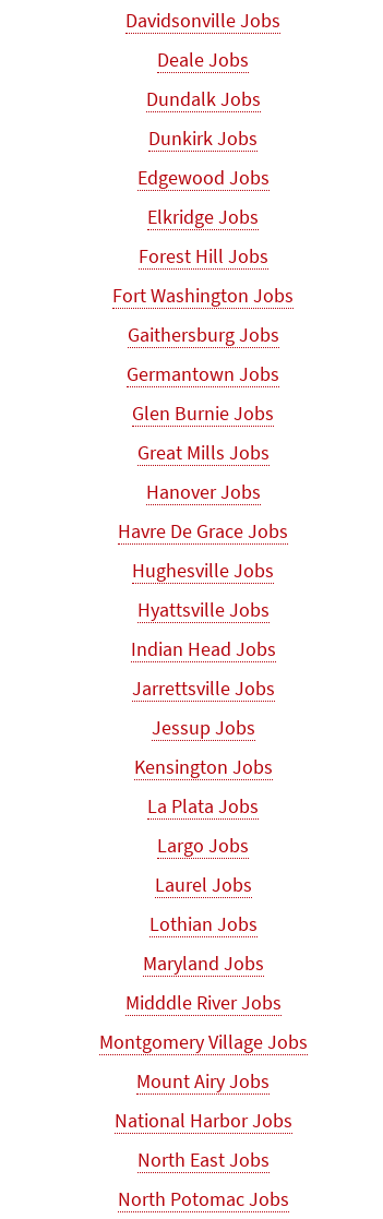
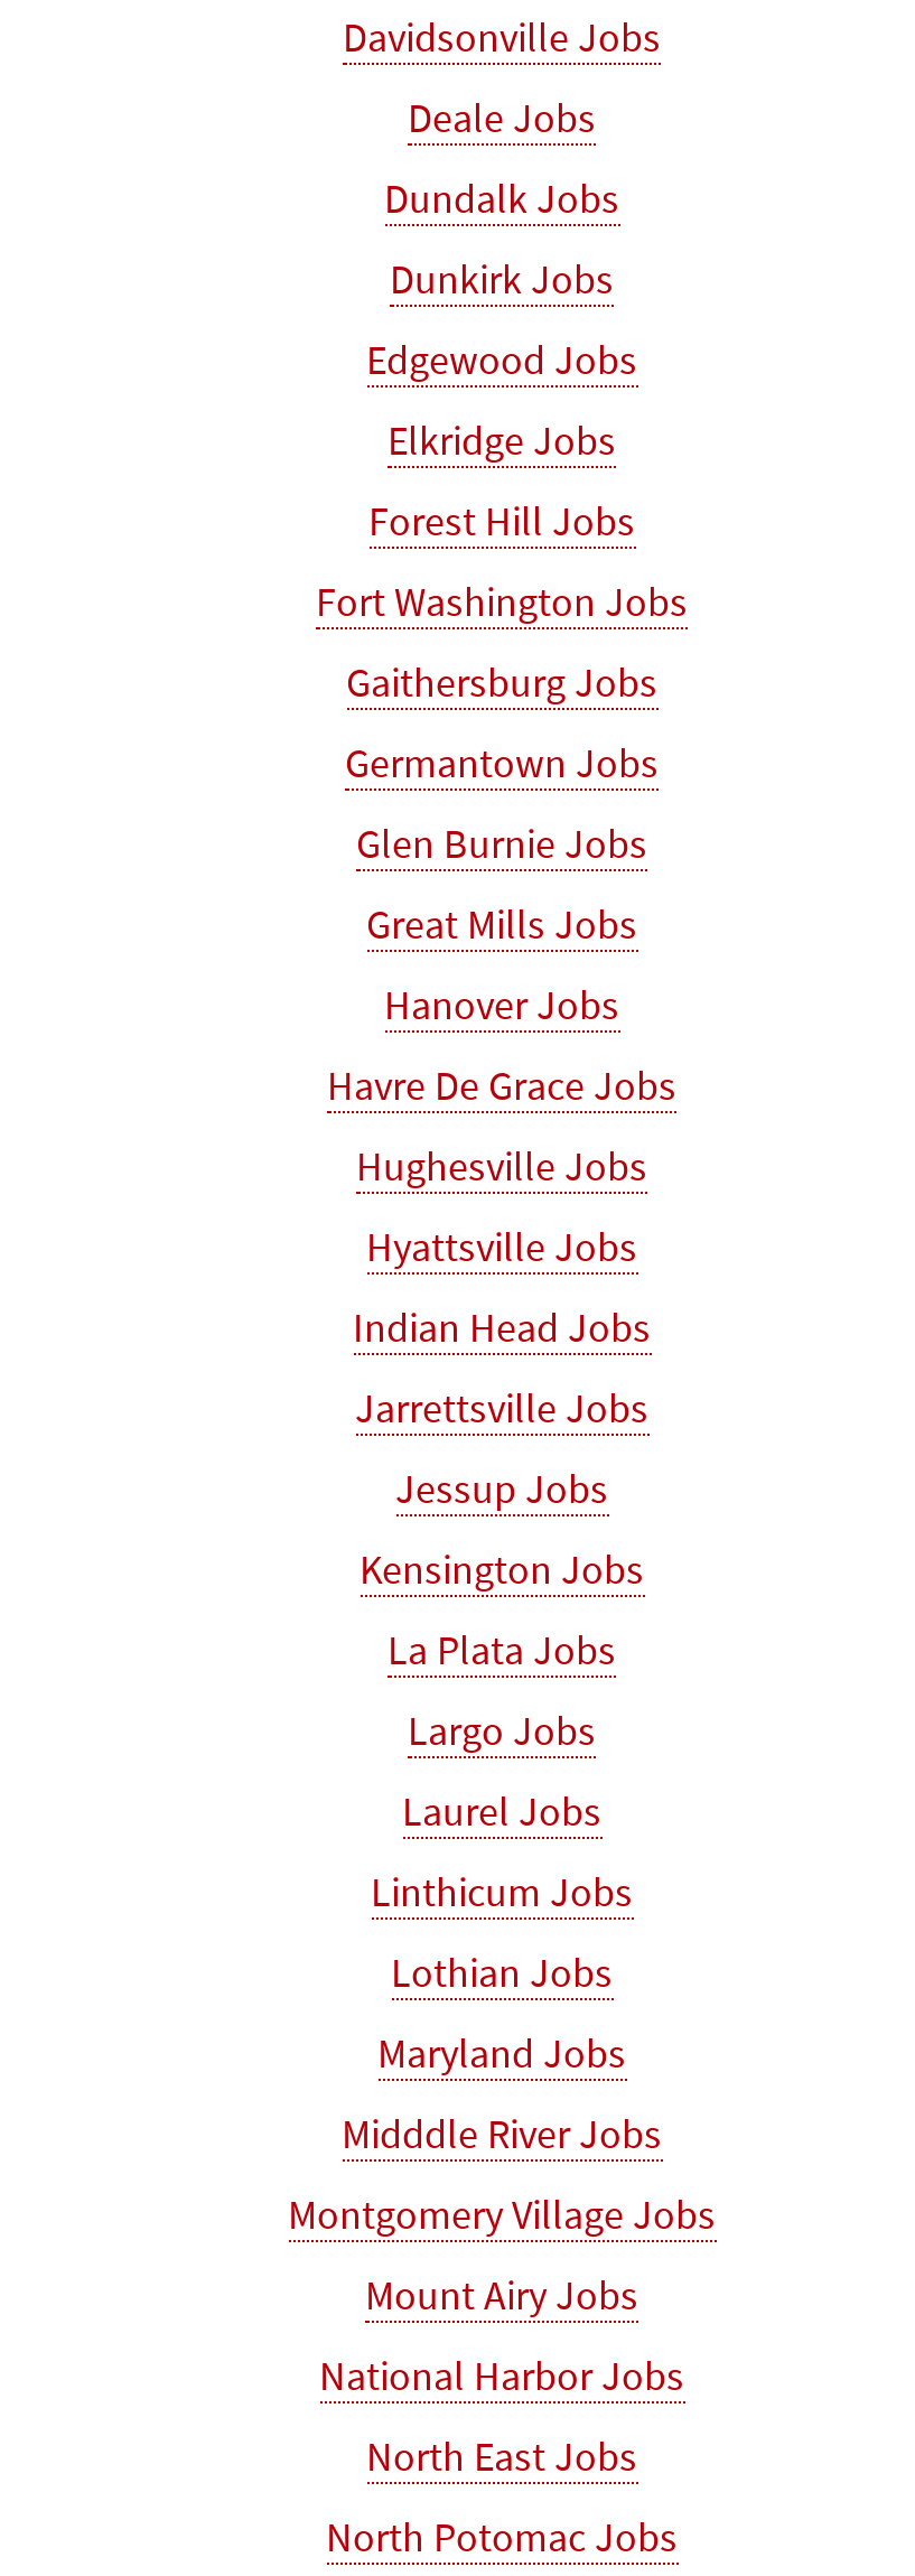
+ Linthicum Jobs
